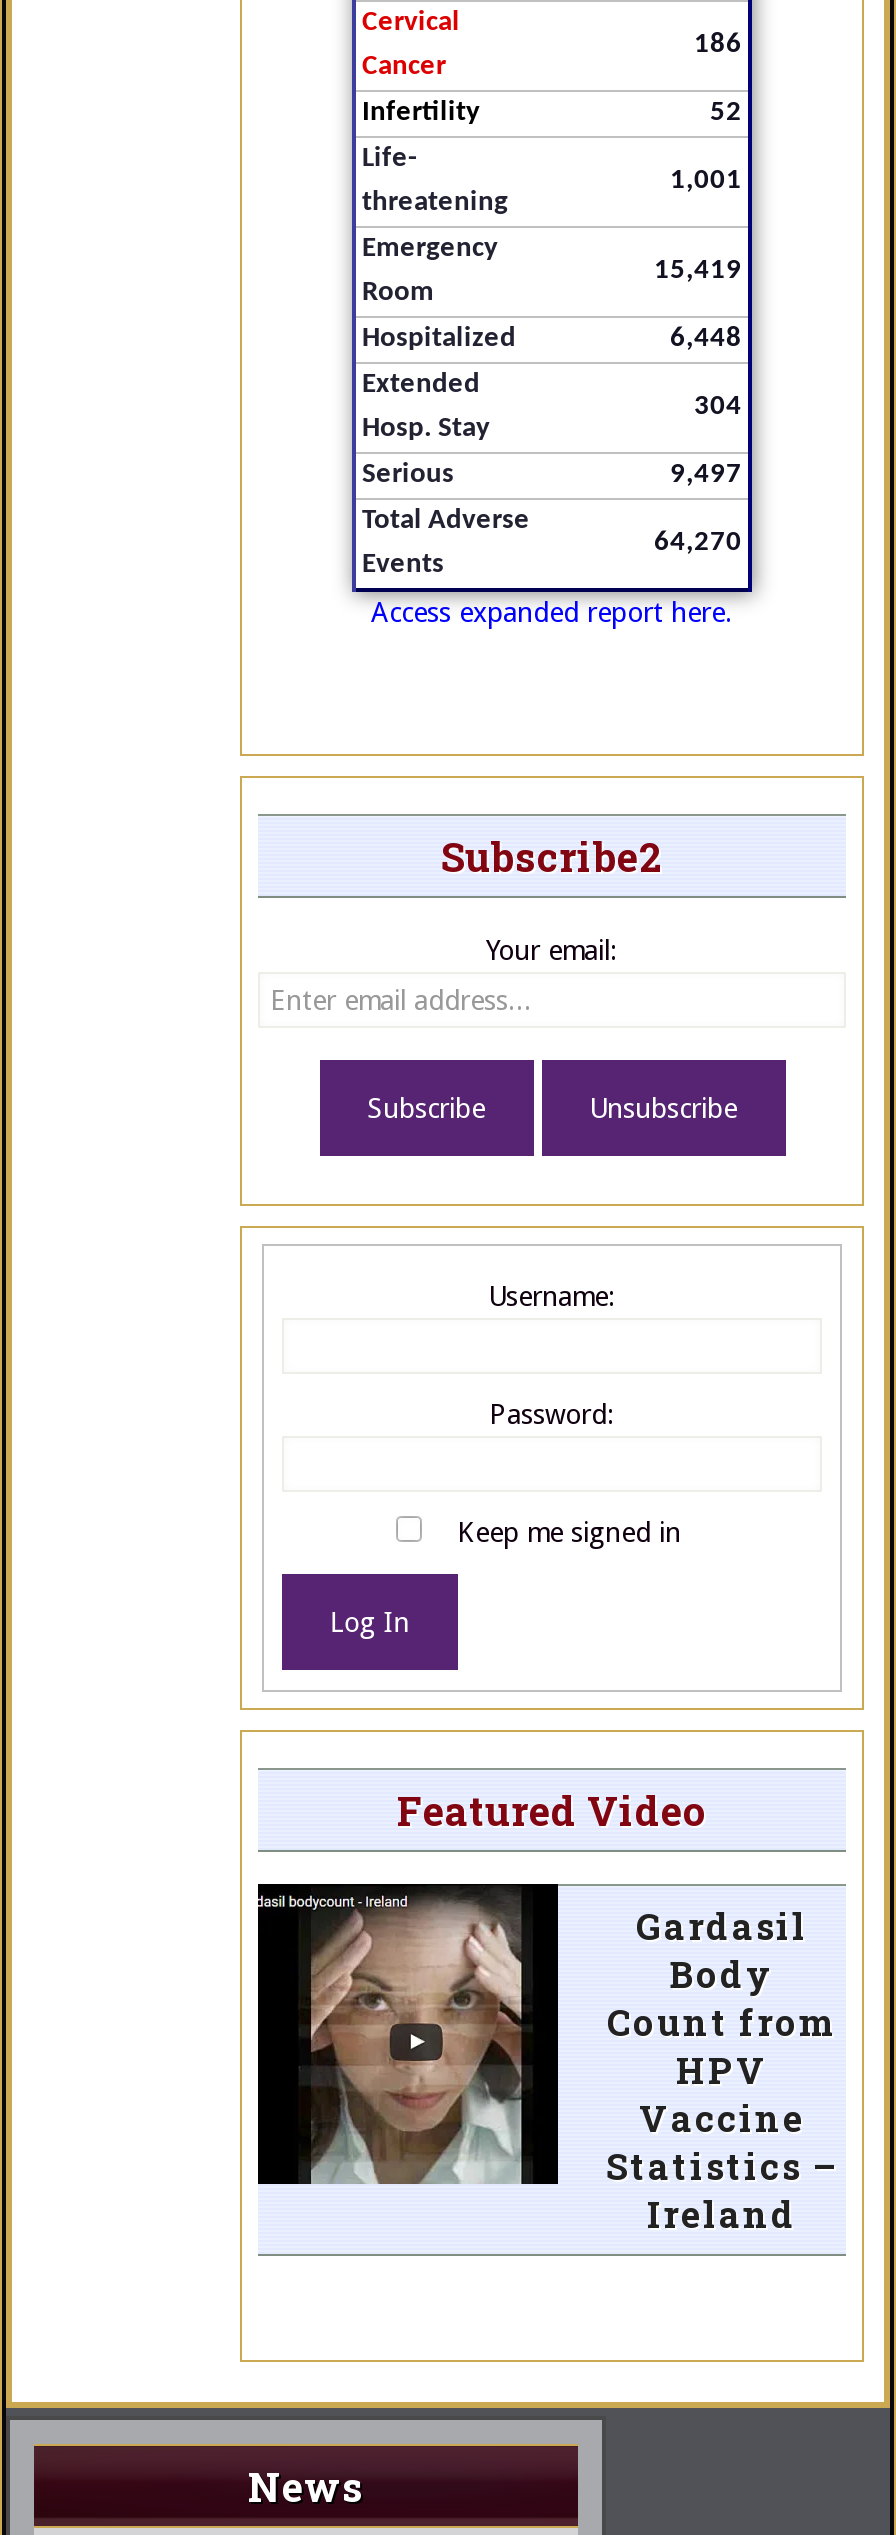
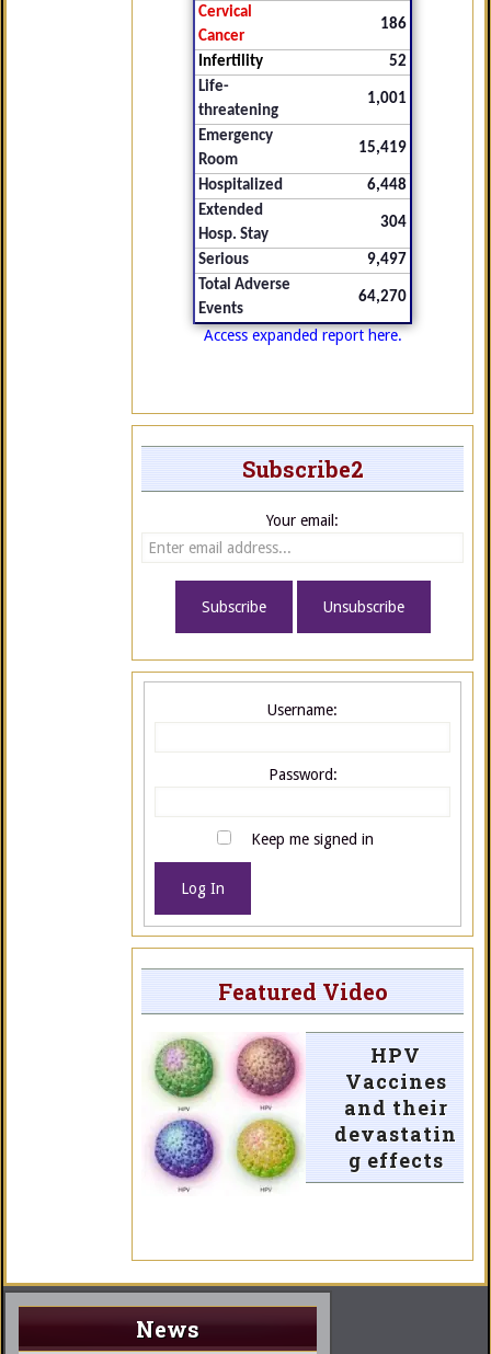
- [image]
- Vaccine
- Statistics –
- Ireland
+ [image]
+ Vaccines
+ and their
+ devastatin
+ g effects

- Gardasil
- Body
- Count from

moved up: HPV
